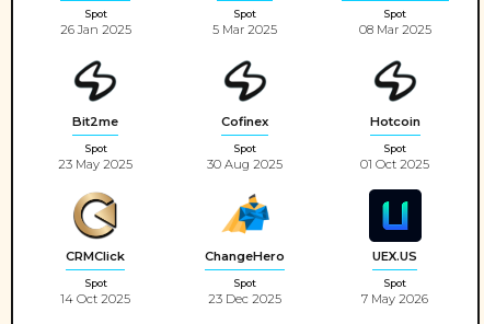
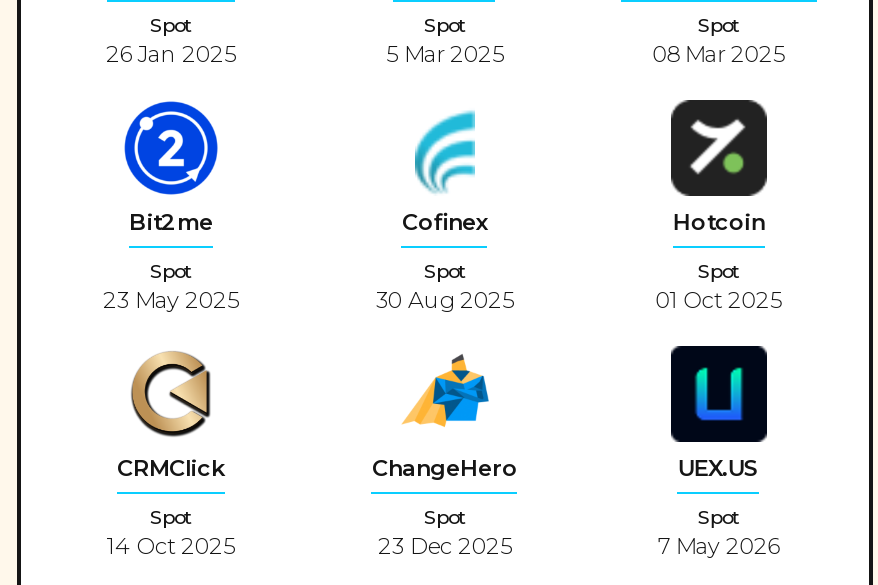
- [image]
+ [image]

- [image]
+ [image]

- [image]
+ [image]
